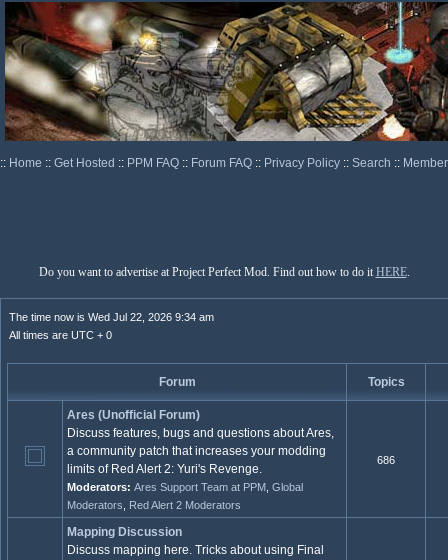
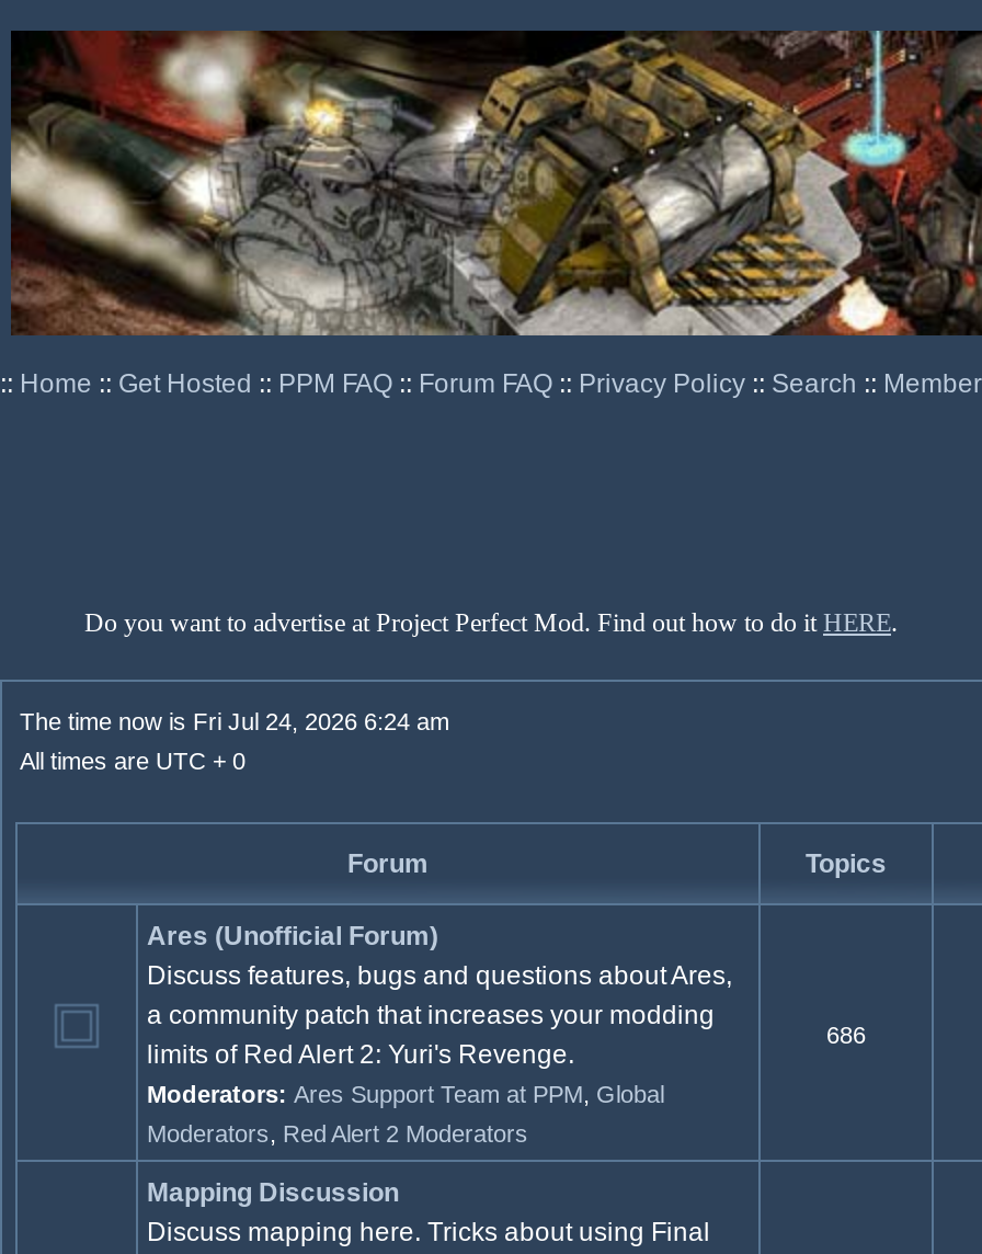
- The time now is Wed Jul 22, 2026 9:34 am
+ The time now is Fri Jul 24, 2026 6:24 am
